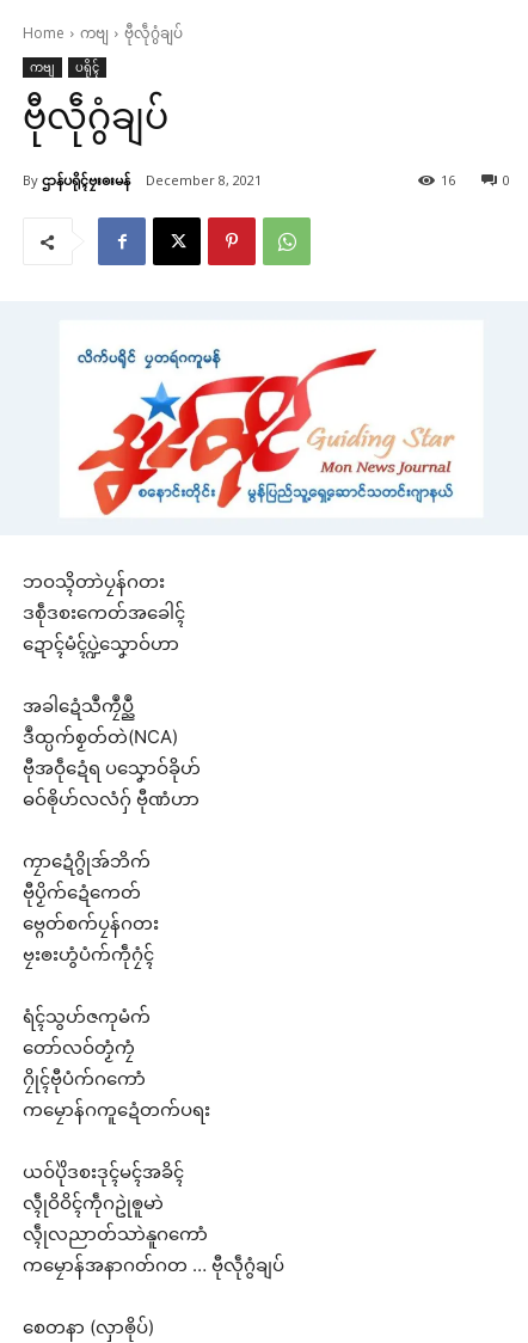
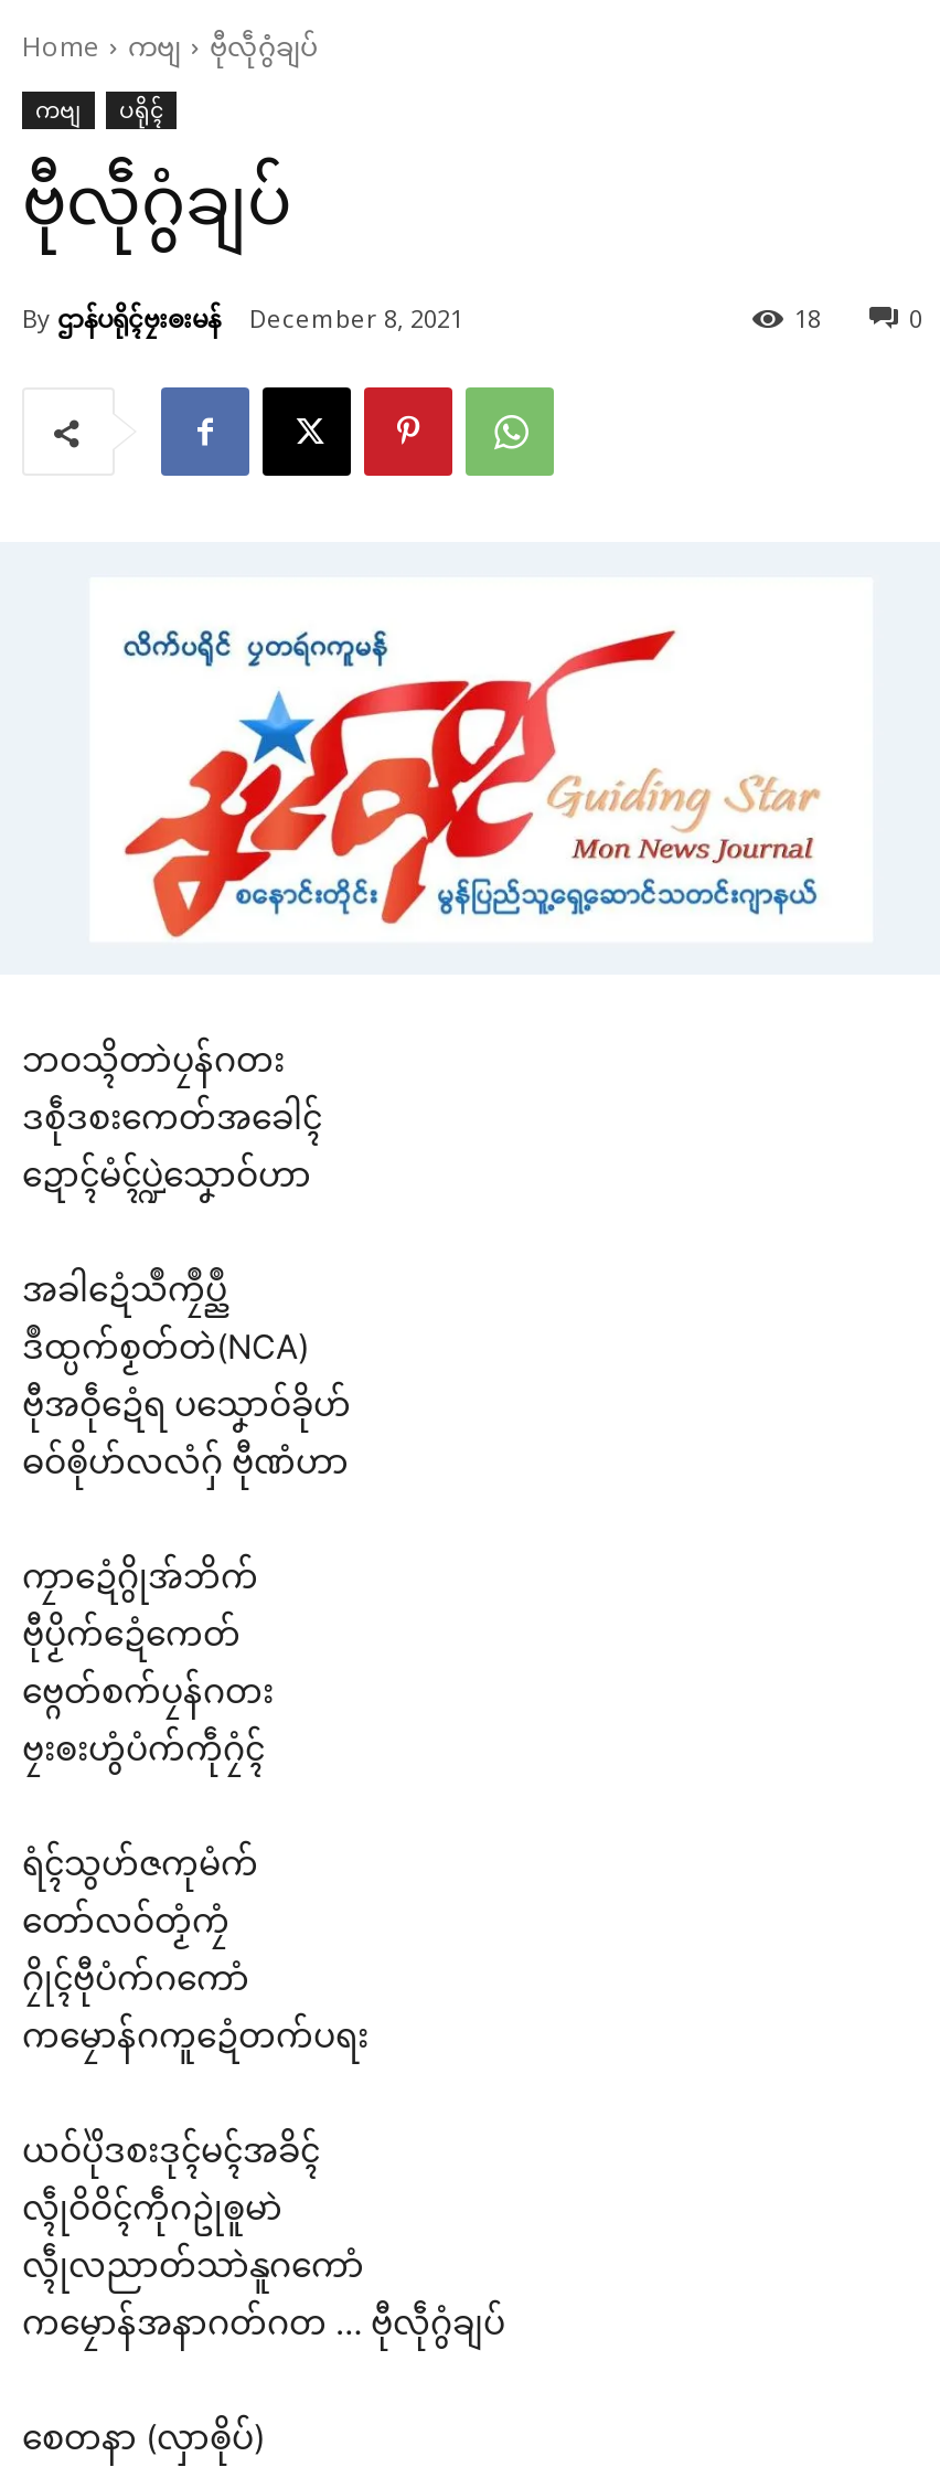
- 16
+ 18
